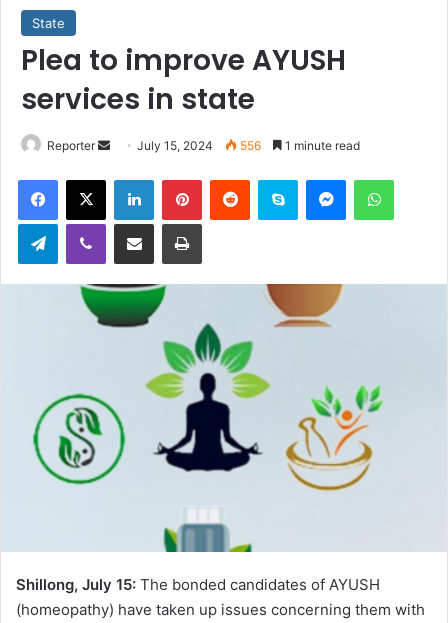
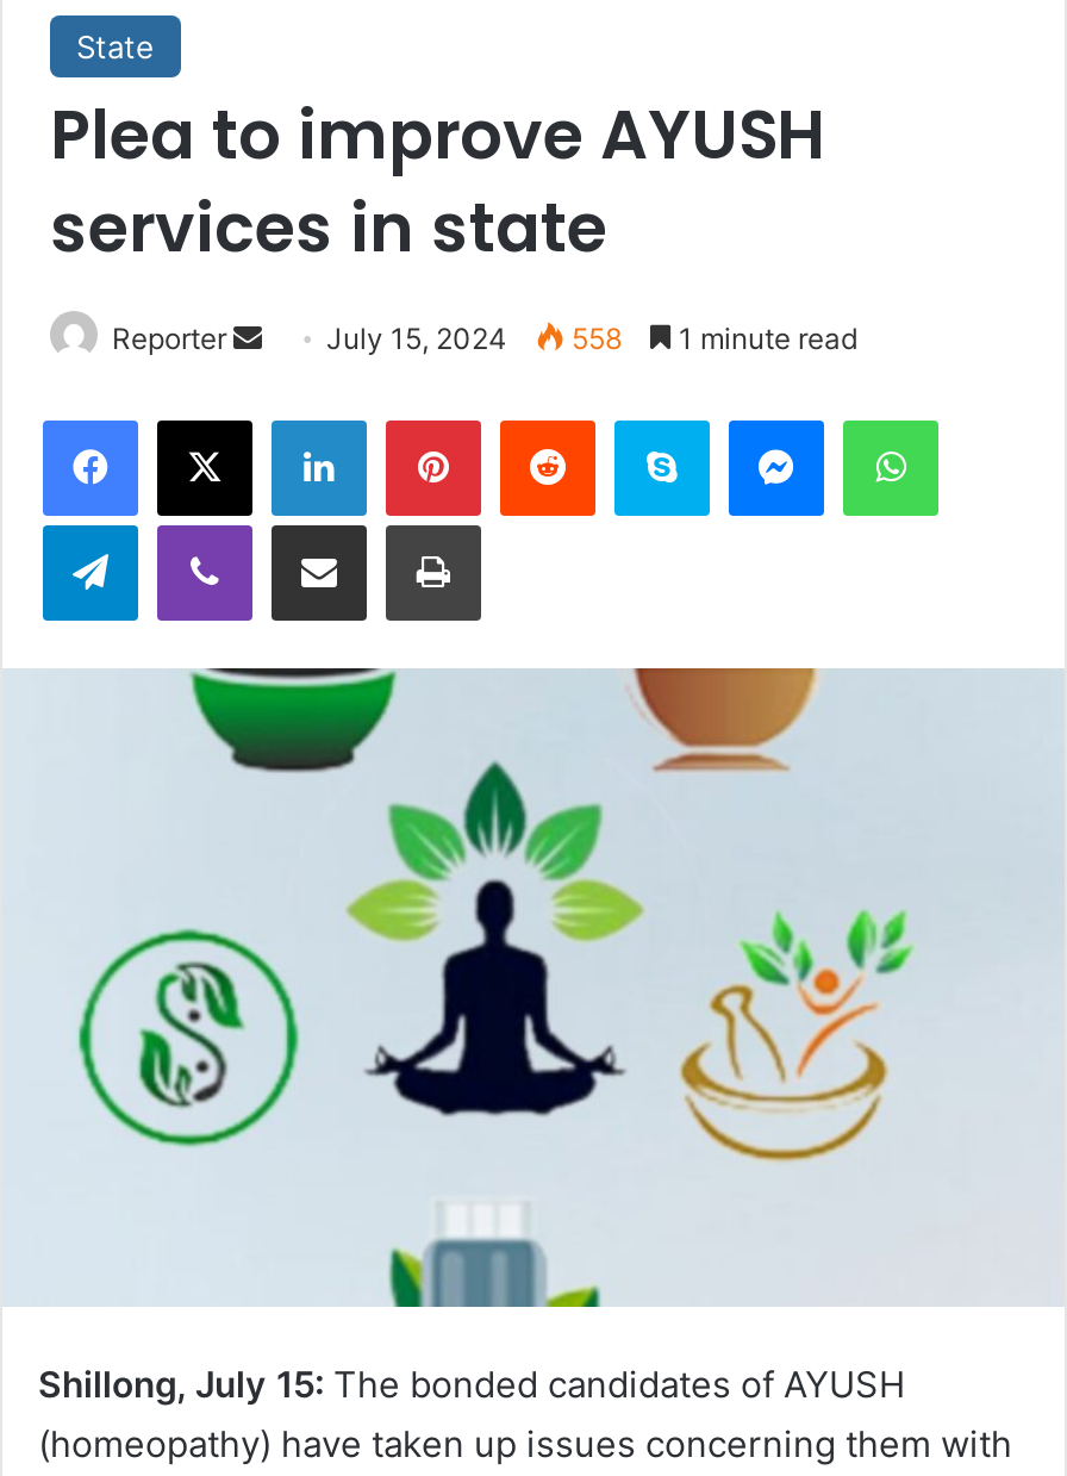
- 556
+ 558
